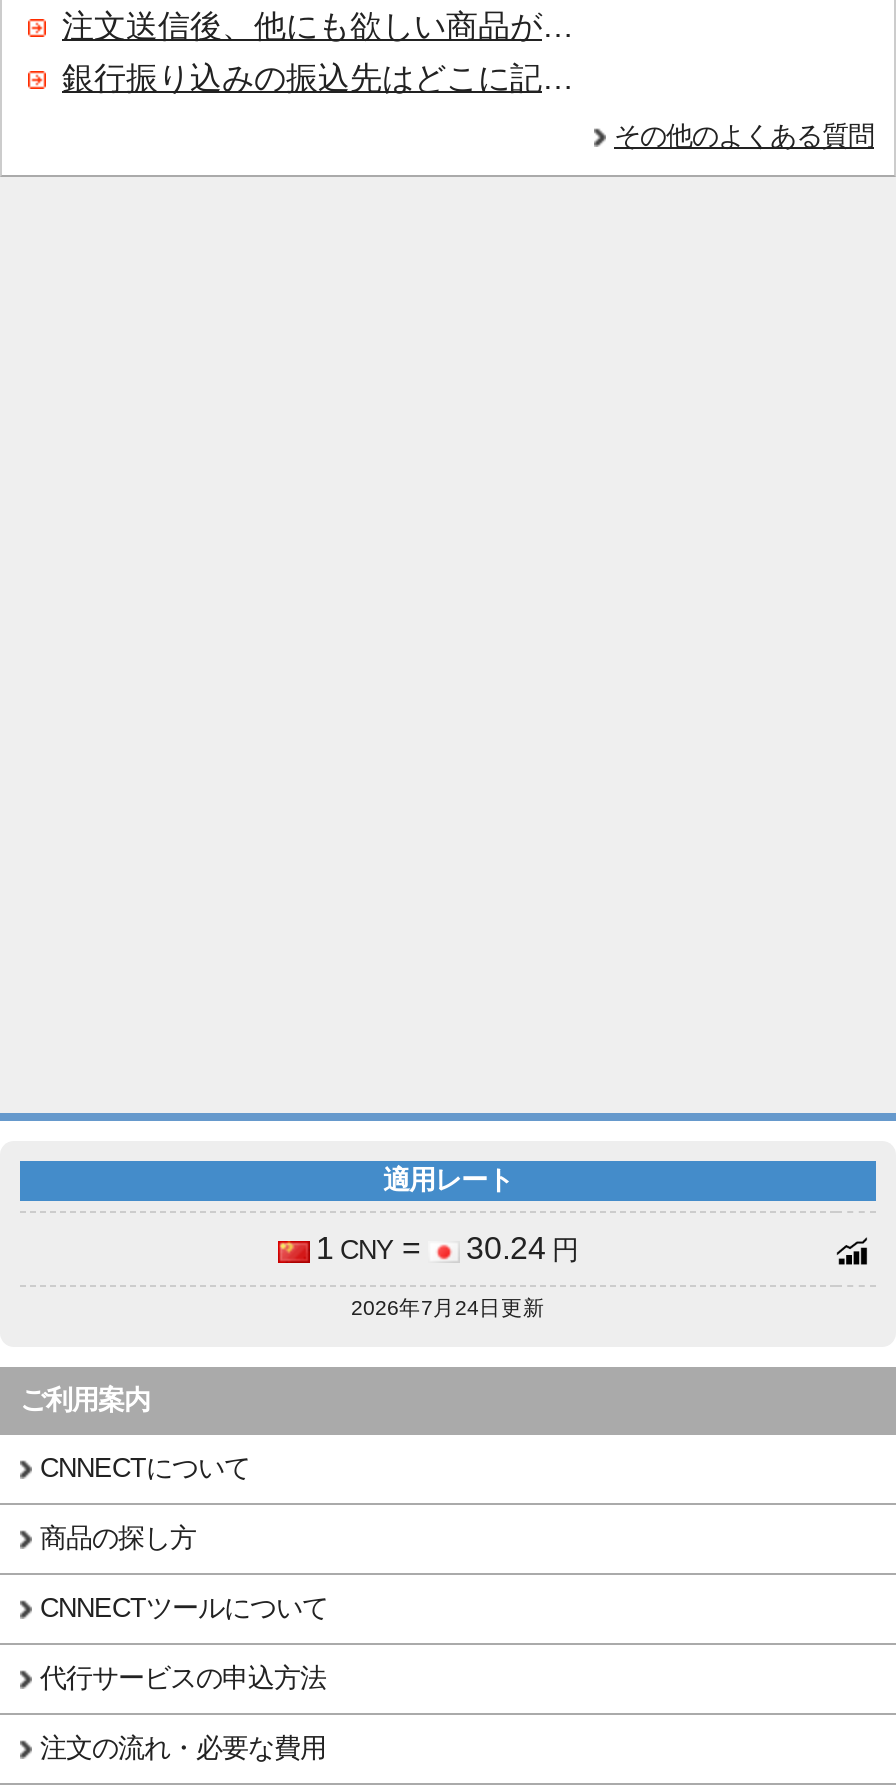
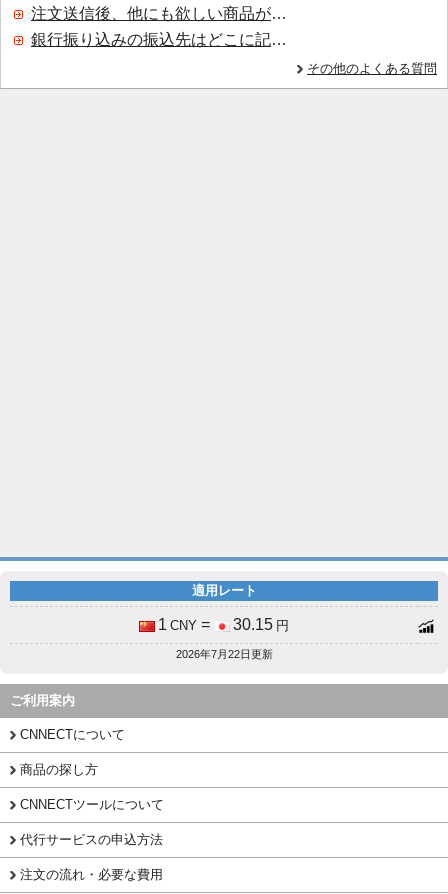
- 1 CNY = 30.24 円
+ 1 CNY = 30.15 円

- 2026年7月24日更新
+ 2026年7月22日更新
